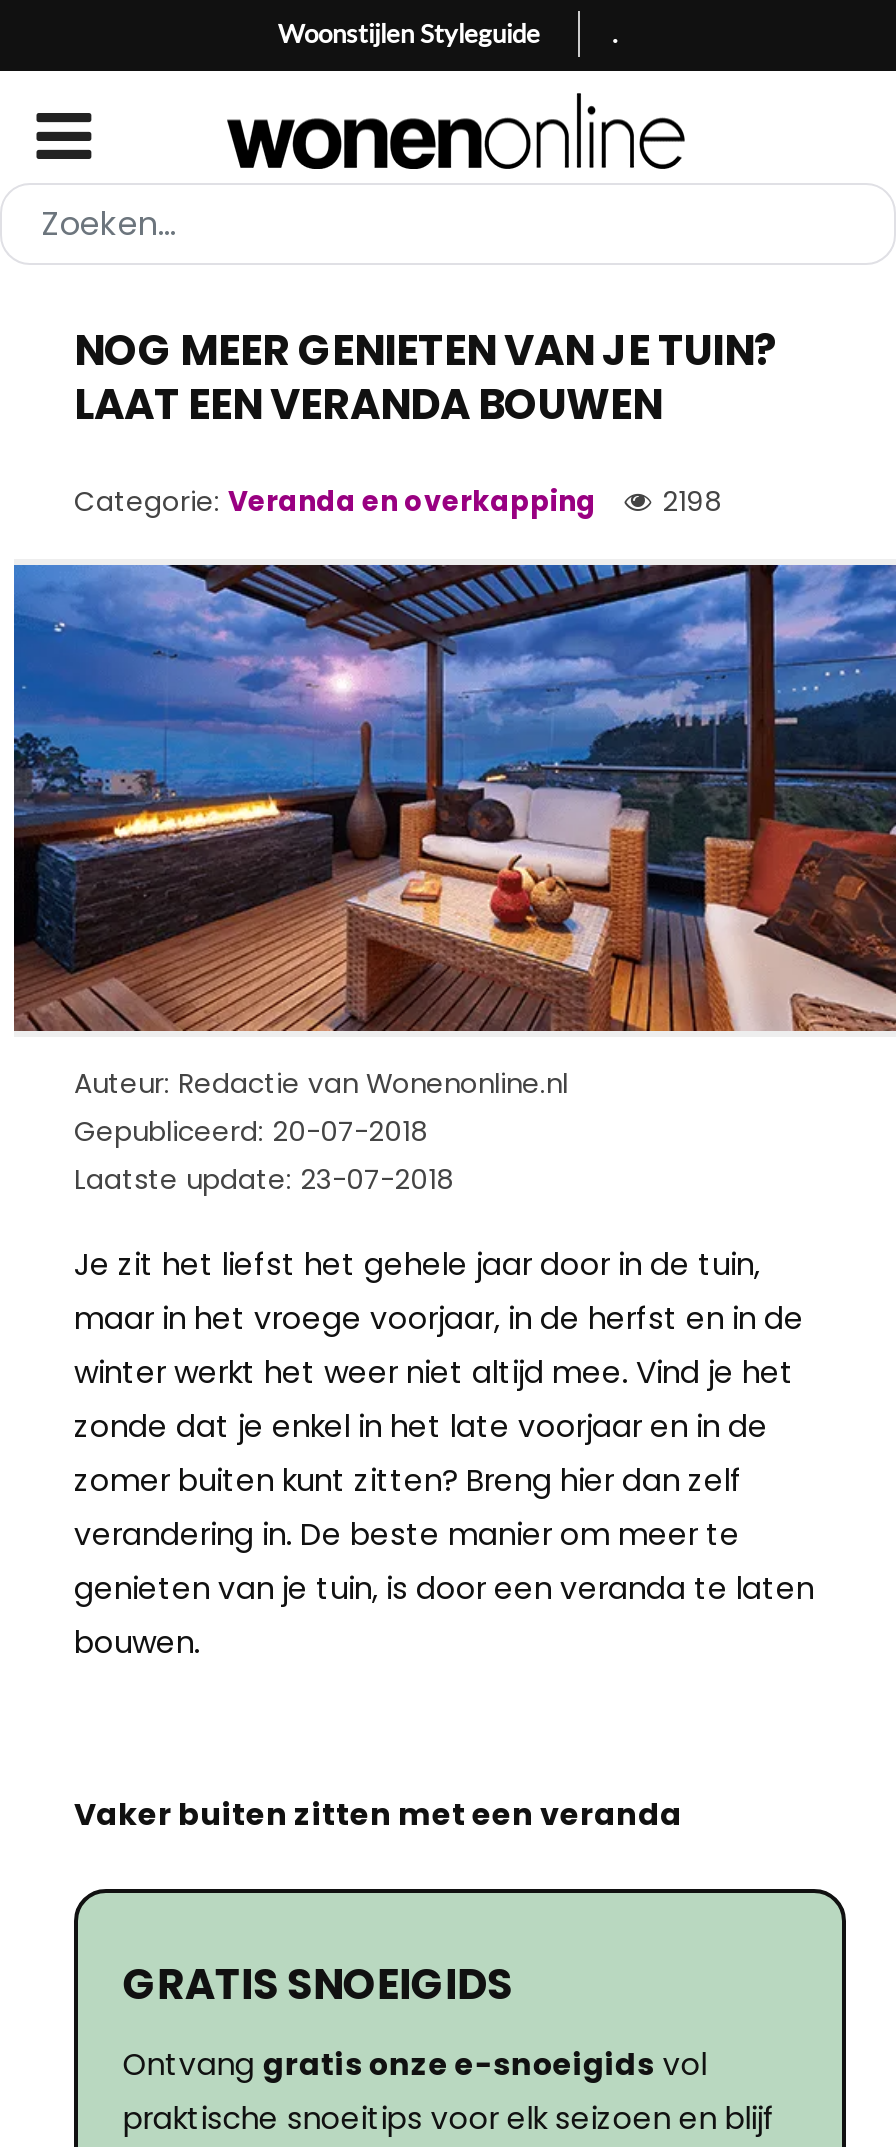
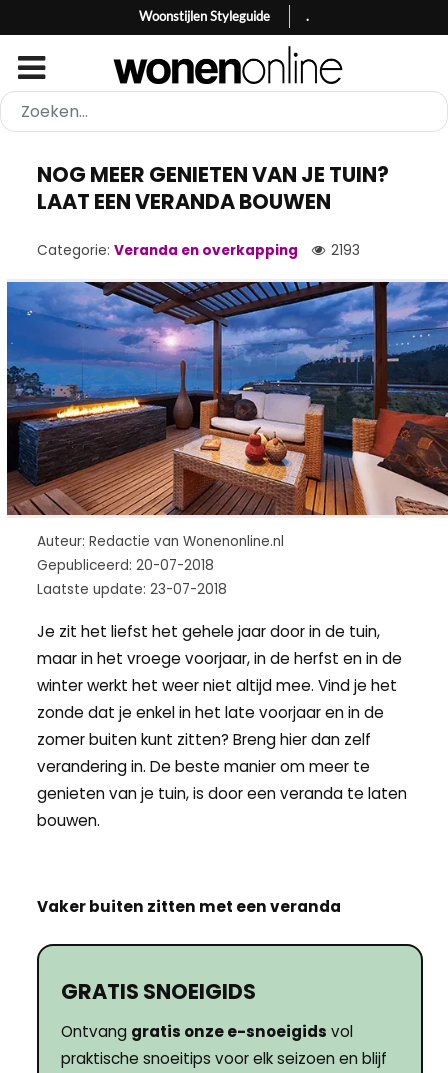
- Categorie: Veranda en overkapping 2198
+ Categorie: Veranda en overkapping 2193
